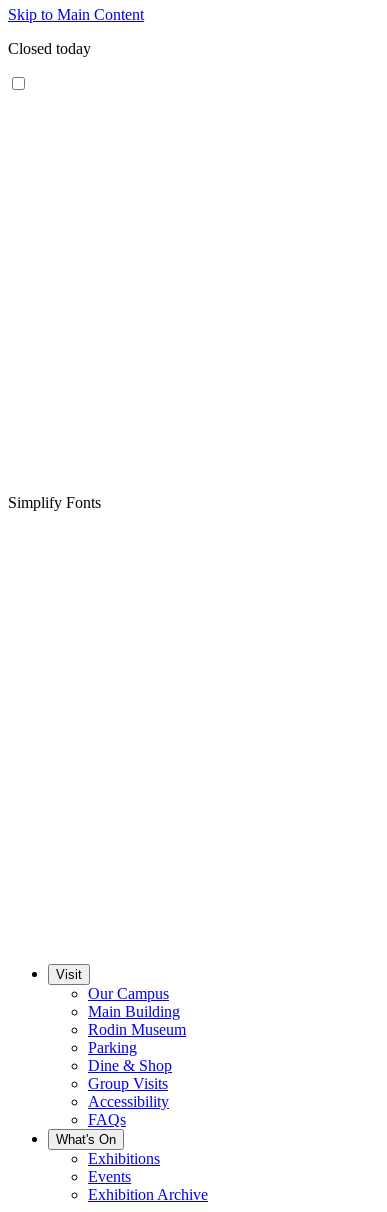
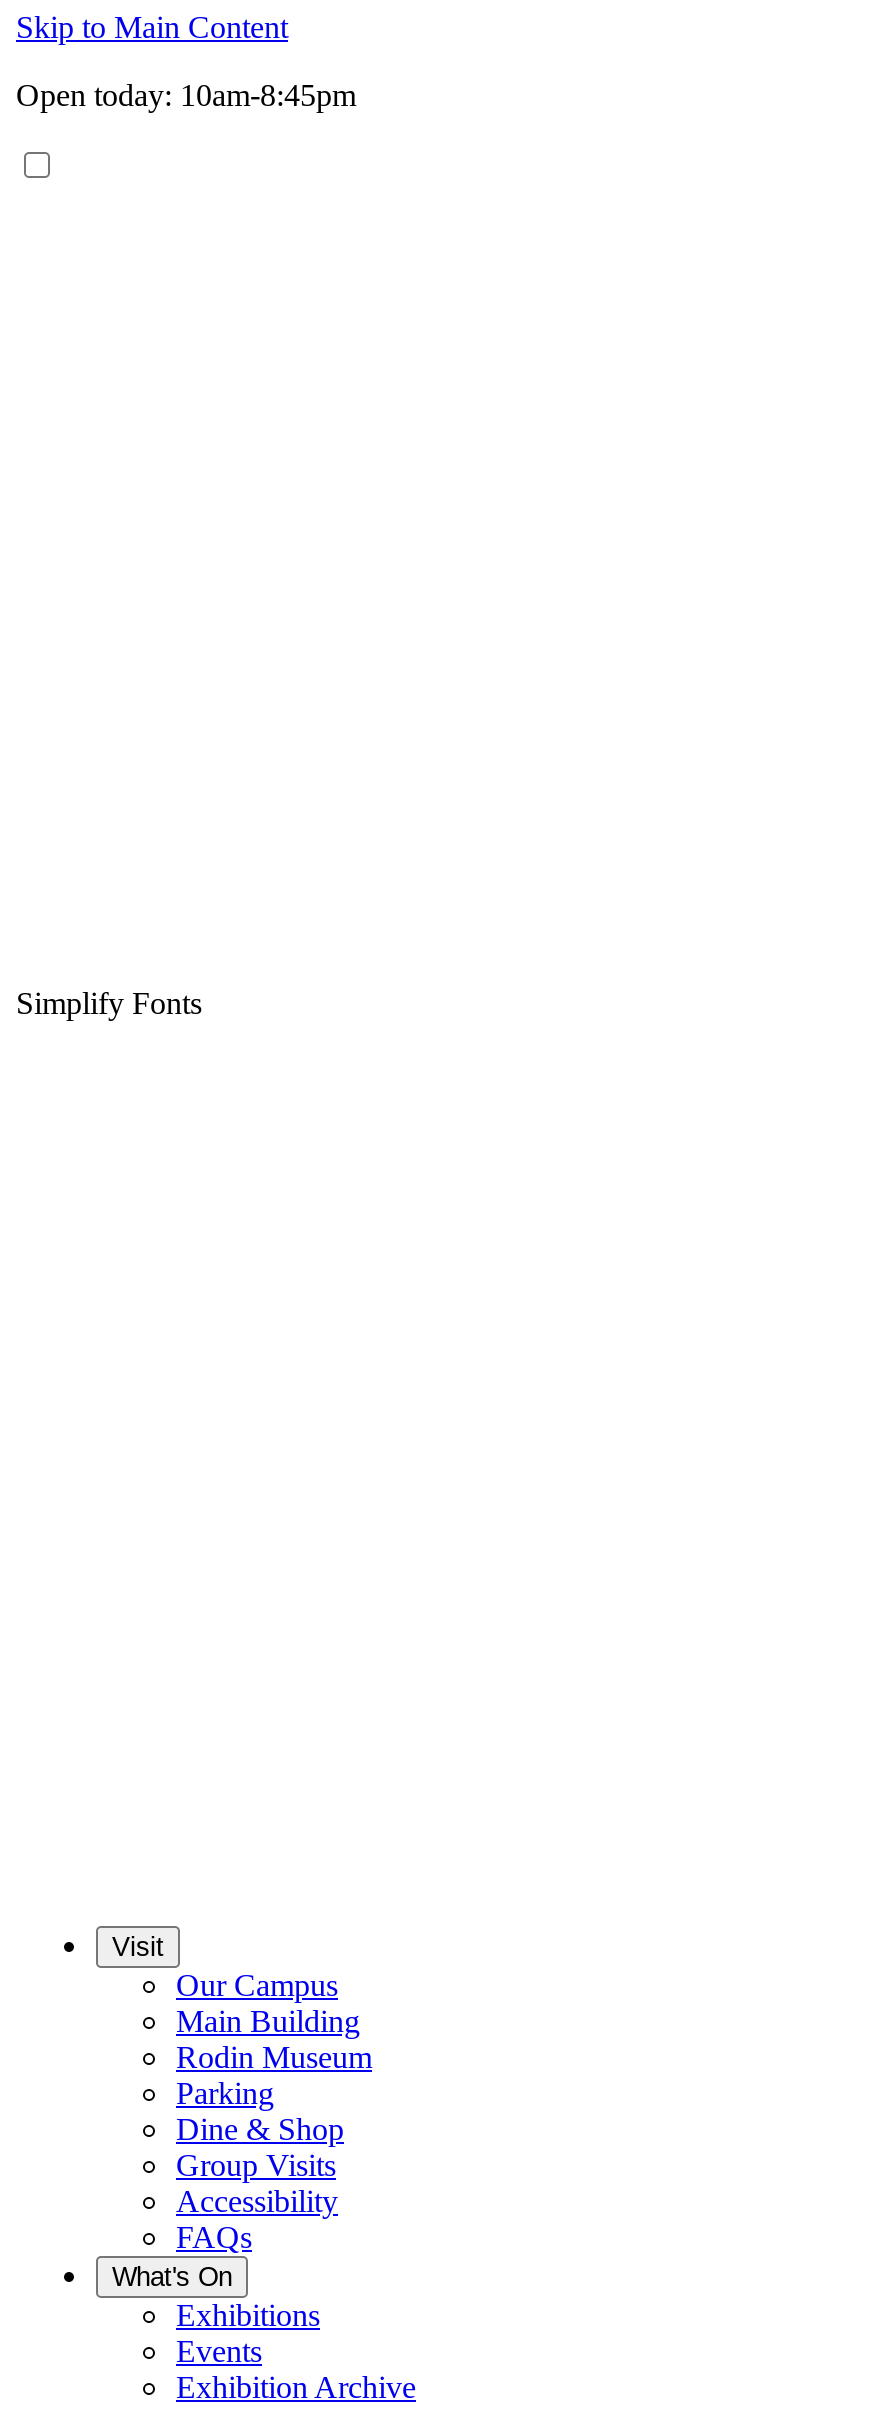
- Closed today
+ Open today: 10am-8:45pm
